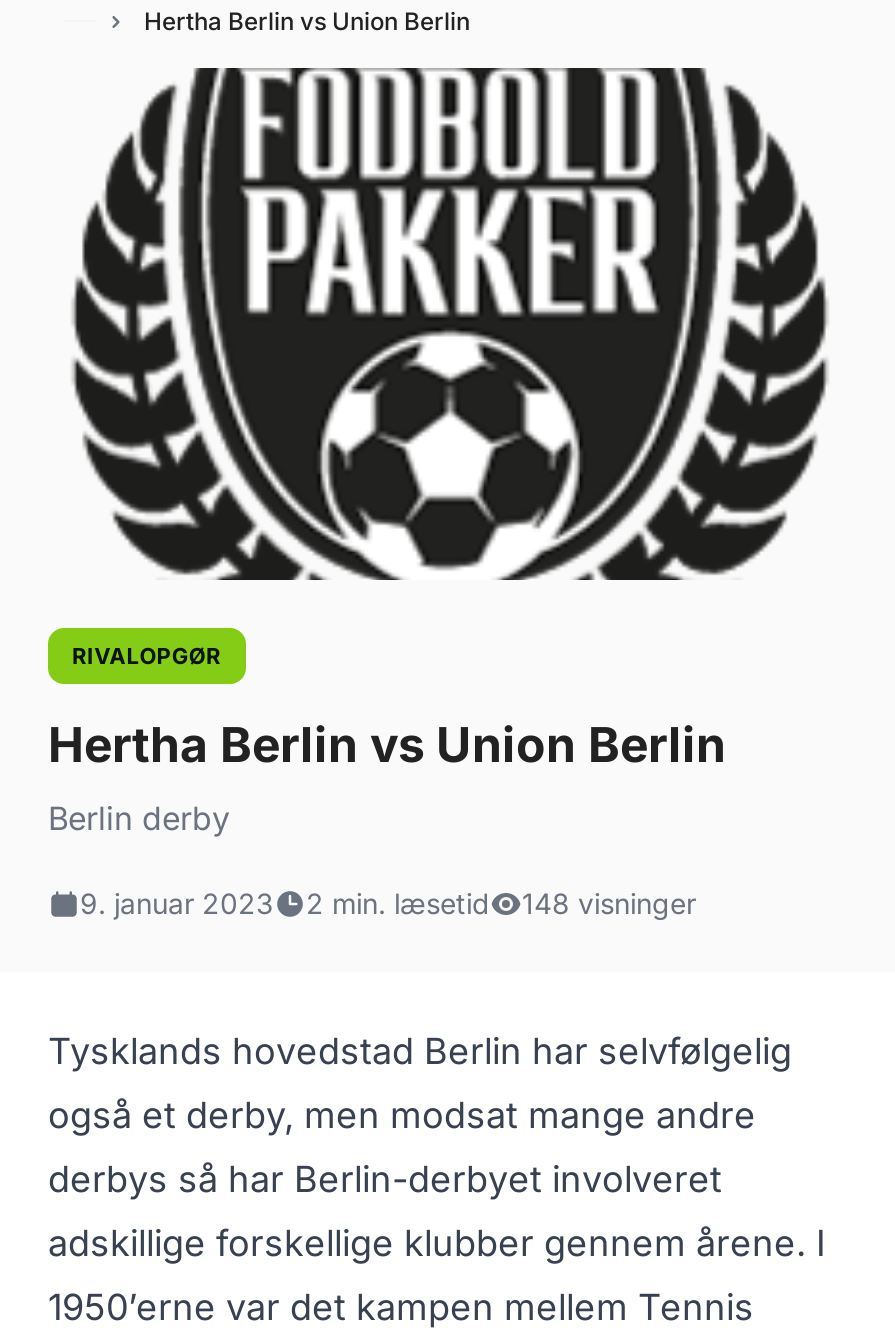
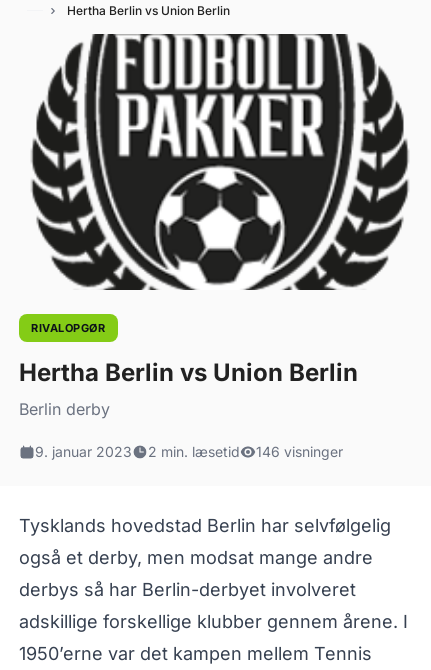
- 9. januar 2023 2 min. læsetid 148 visninger
+ 9. januar 2023 2 min. læsetid 146 visninger
